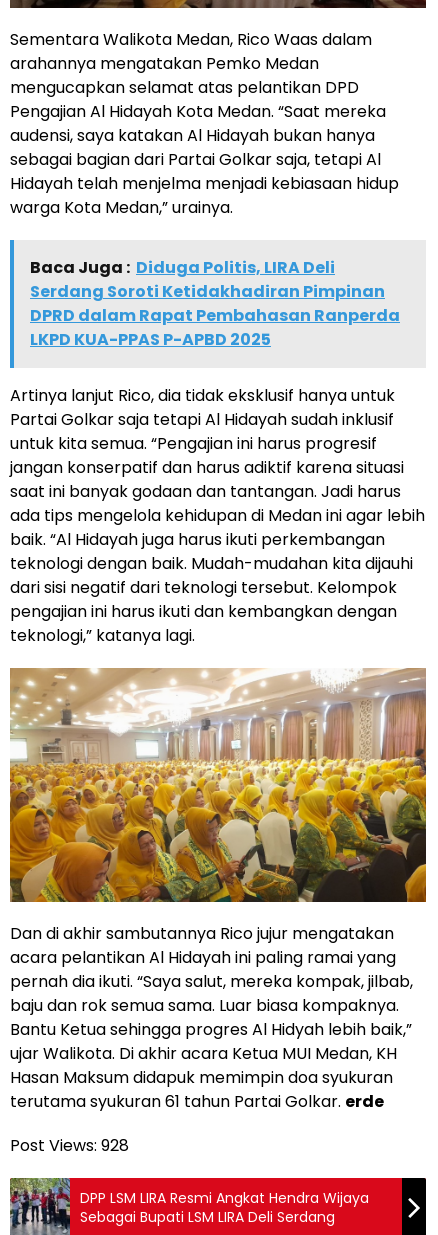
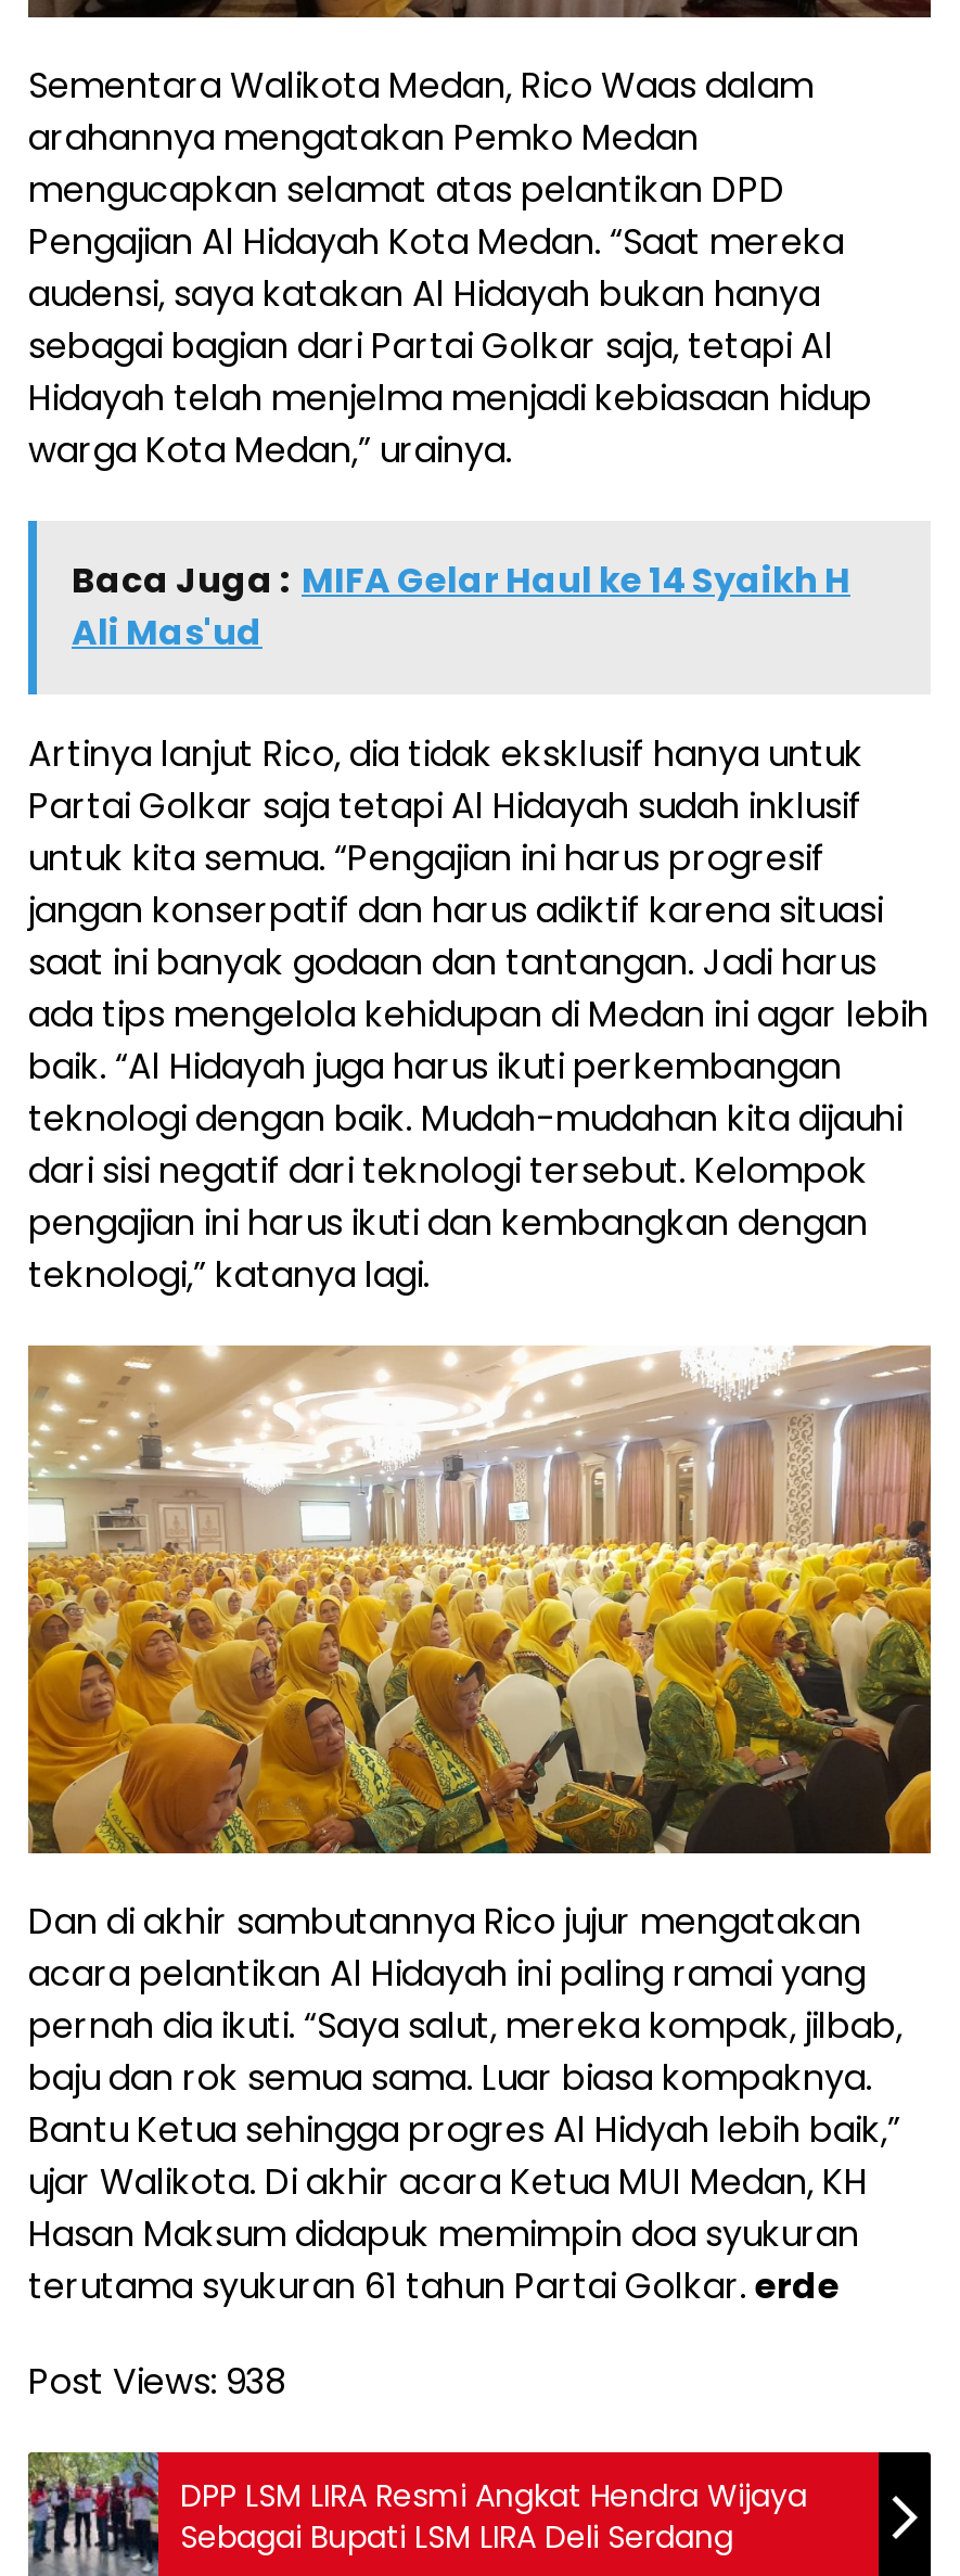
- Baca Juga : Diduga Politis, LIRA Deli
- Serdang Soroti Ketidakhadiran Pimpinan
- DPRD dalam Rapat Pembahasan Ranperda
- LKPD KUA-PPAS P-APBD 2025
+ Baca Juga : MIFA Gelar Haul ke 14 Syaikh H
+ Ali Mas'ud

- Post Views: 928
+ Post Views: 938
